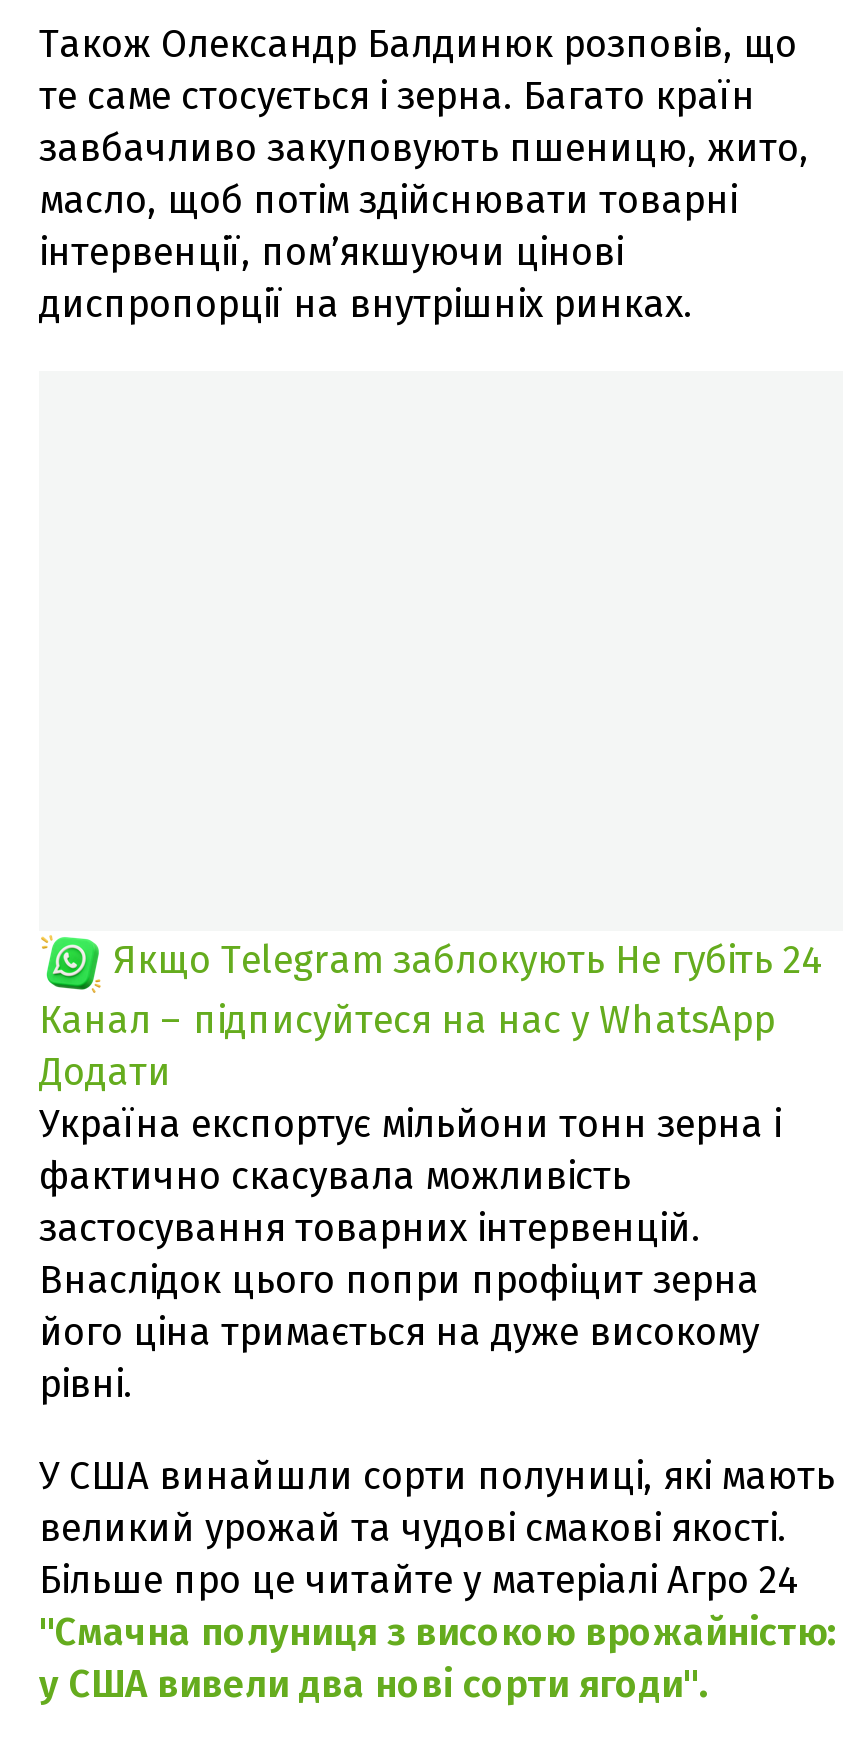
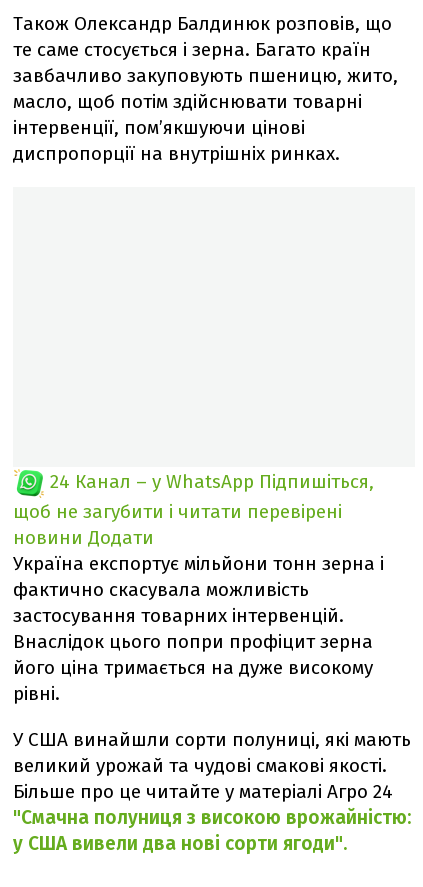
- Якщо Telegram заблокують Не губіть 24
- Канал – підписуйтеся на нас у WhatsApp
- Додати
+ 24 Канал – у WhatsApp Підпишіться,
+ щоб не загубити і читати перевірені
+ новини Додати
